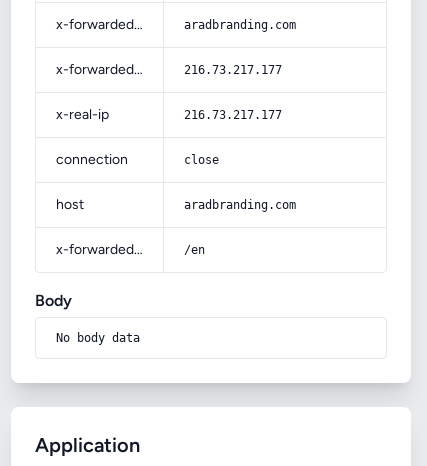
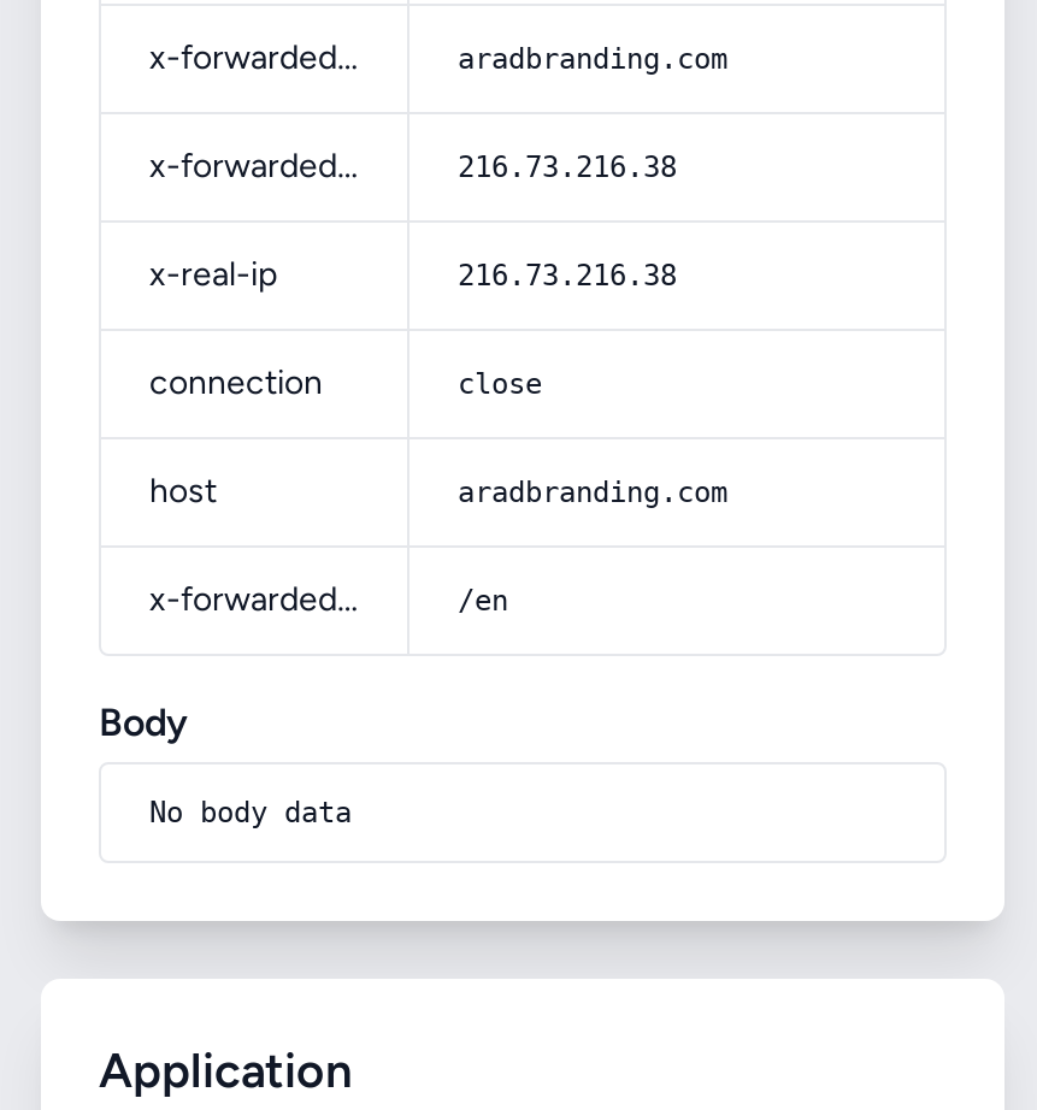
- 216.73.217.177
+ 216.73.216.38

- 216.73.217.177
+ 216.73.216.38
